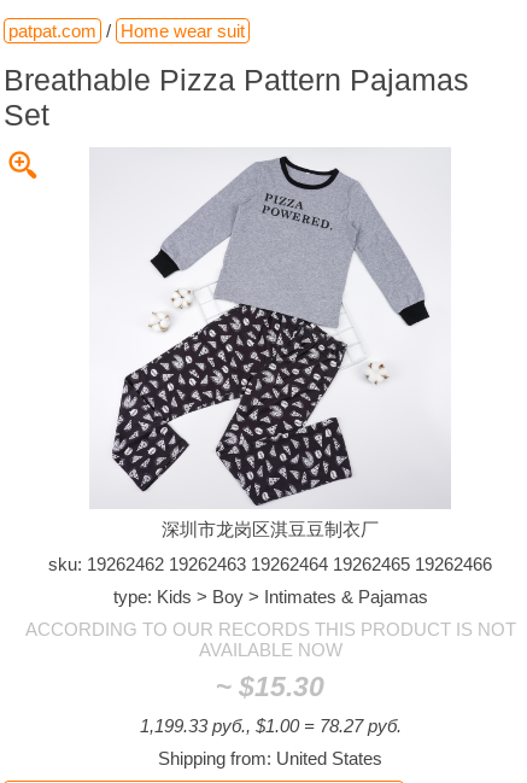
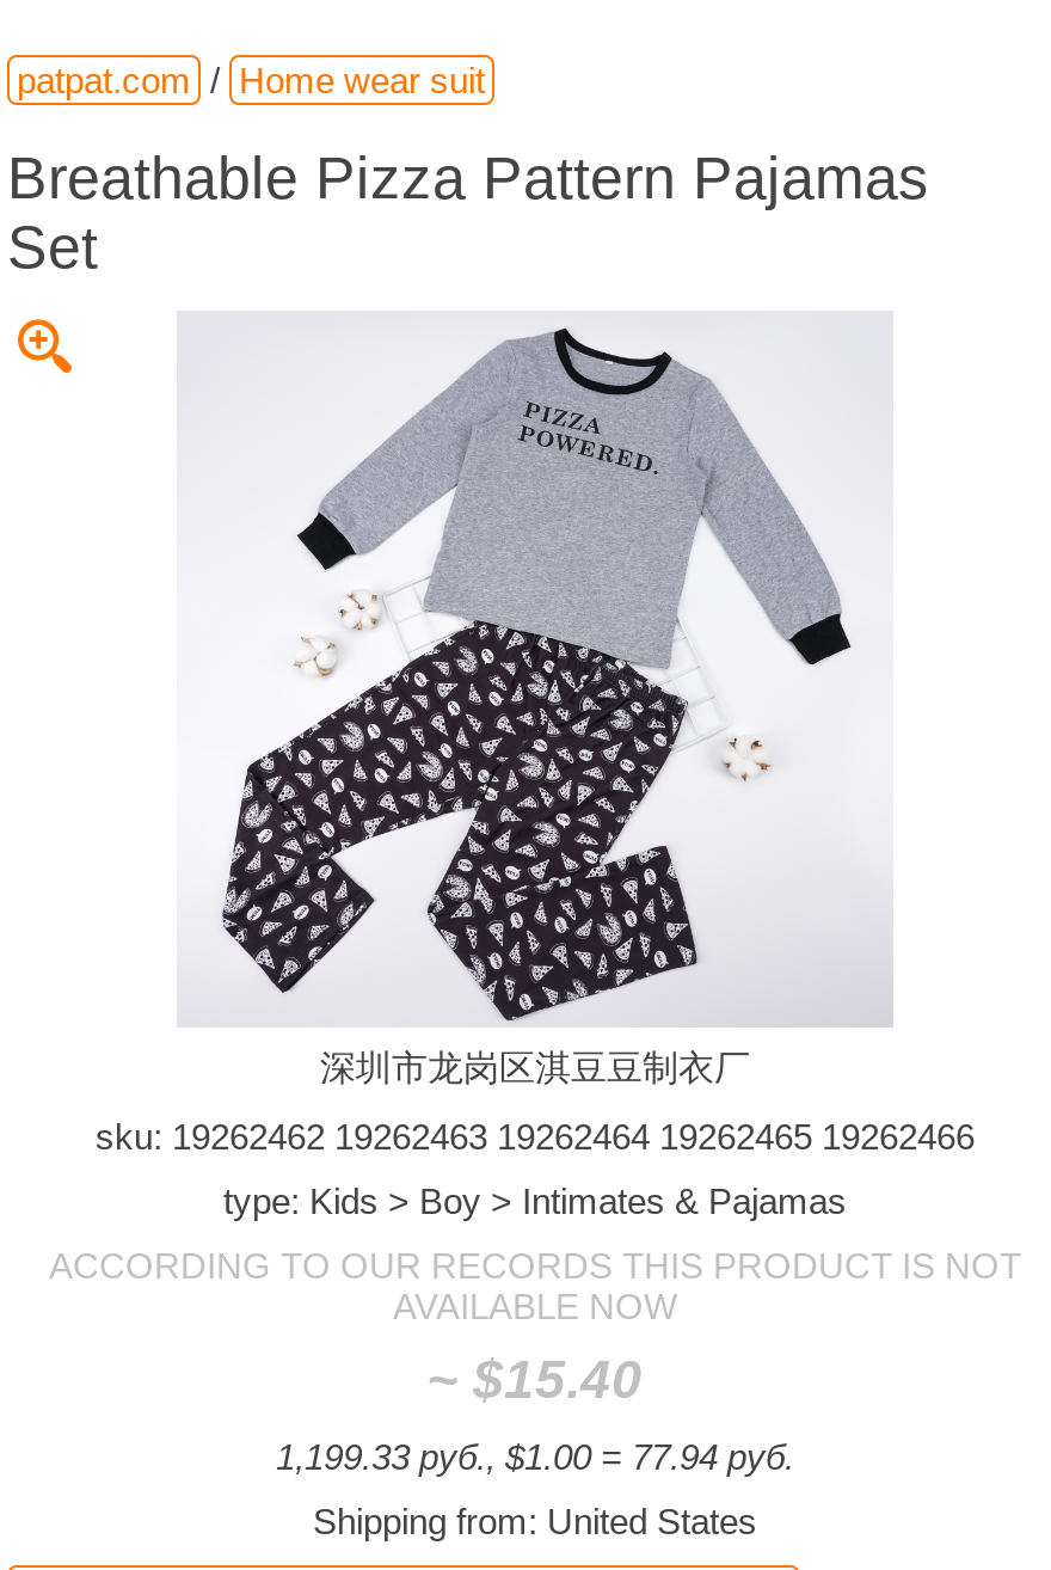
- ~ $15.30
+ ~ $15.40

- 1,199.33 руб., $1.00 = 78.27 руб.
+ 1,199.33 руб., $1.00 = 77.94 руб.
